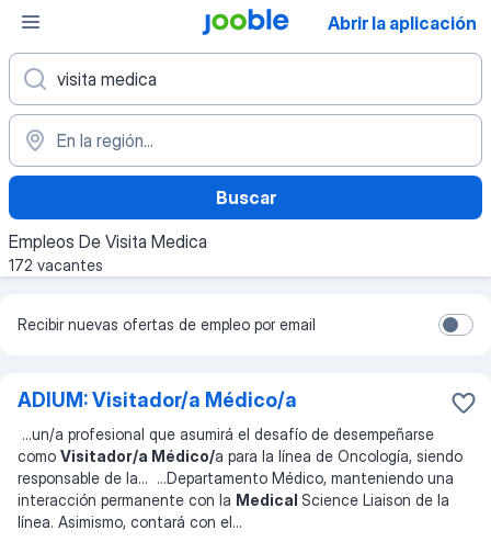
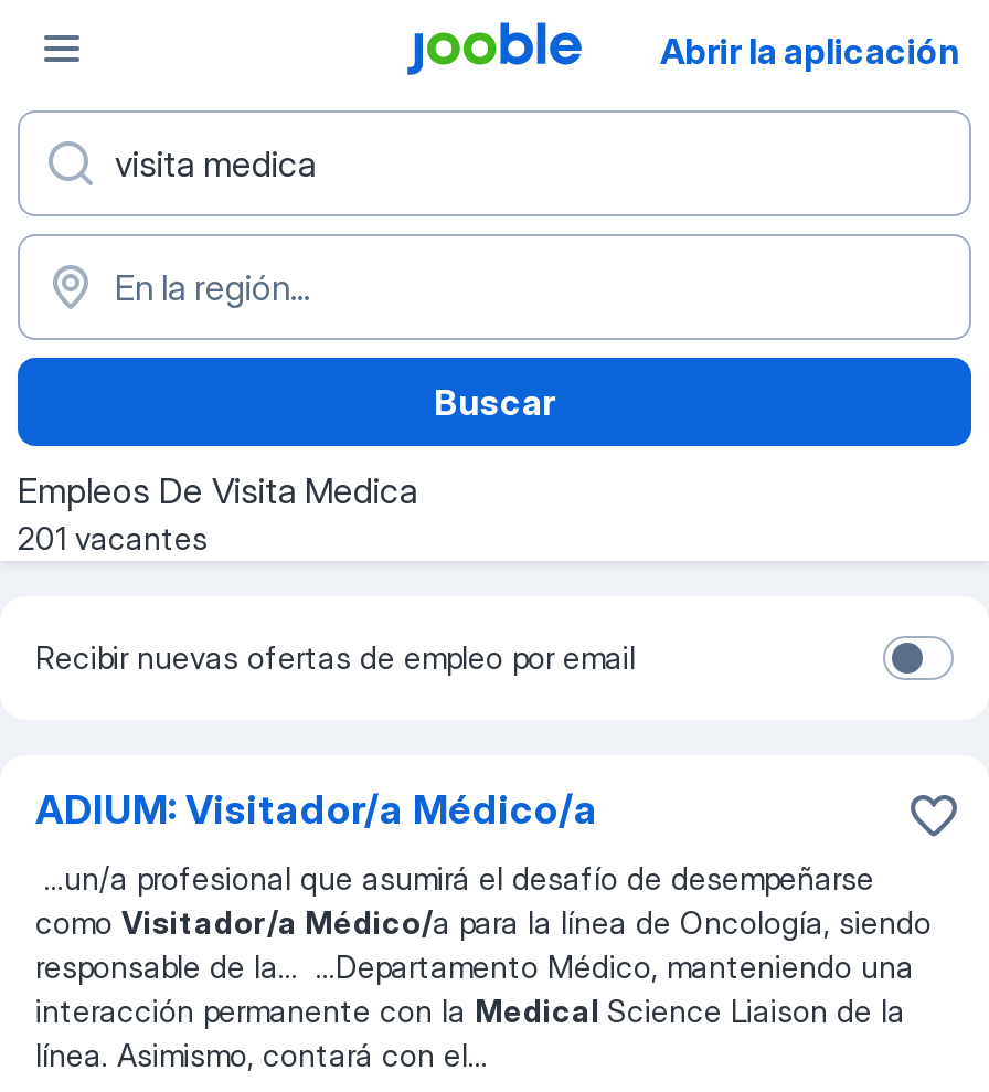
- 172 vacantes
+ 201 vacantes
